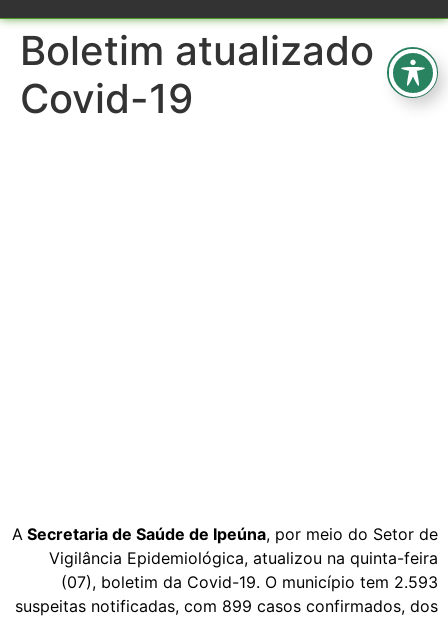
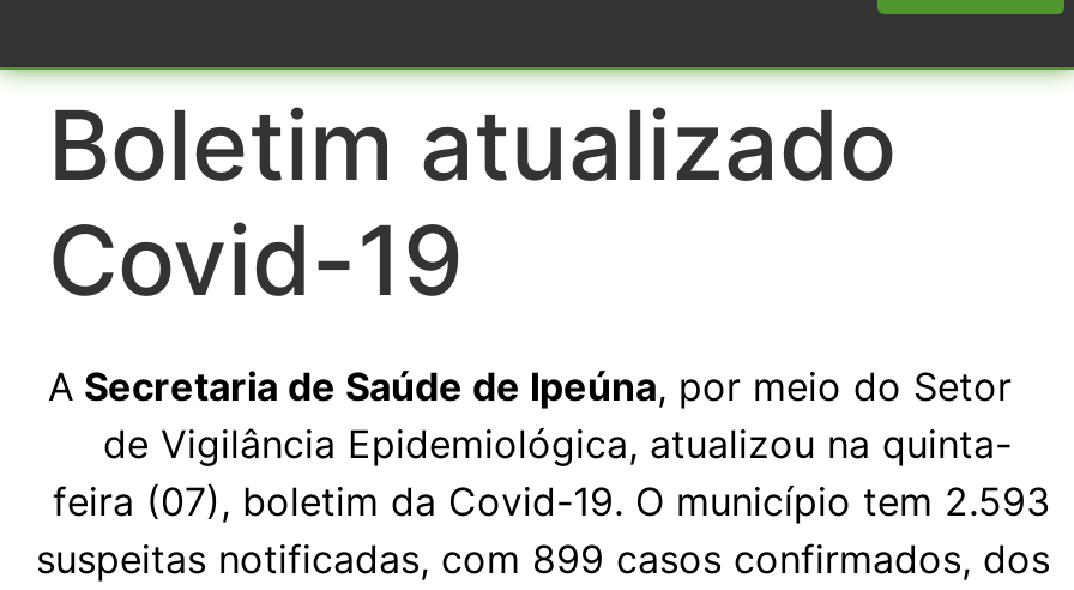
- [image]
